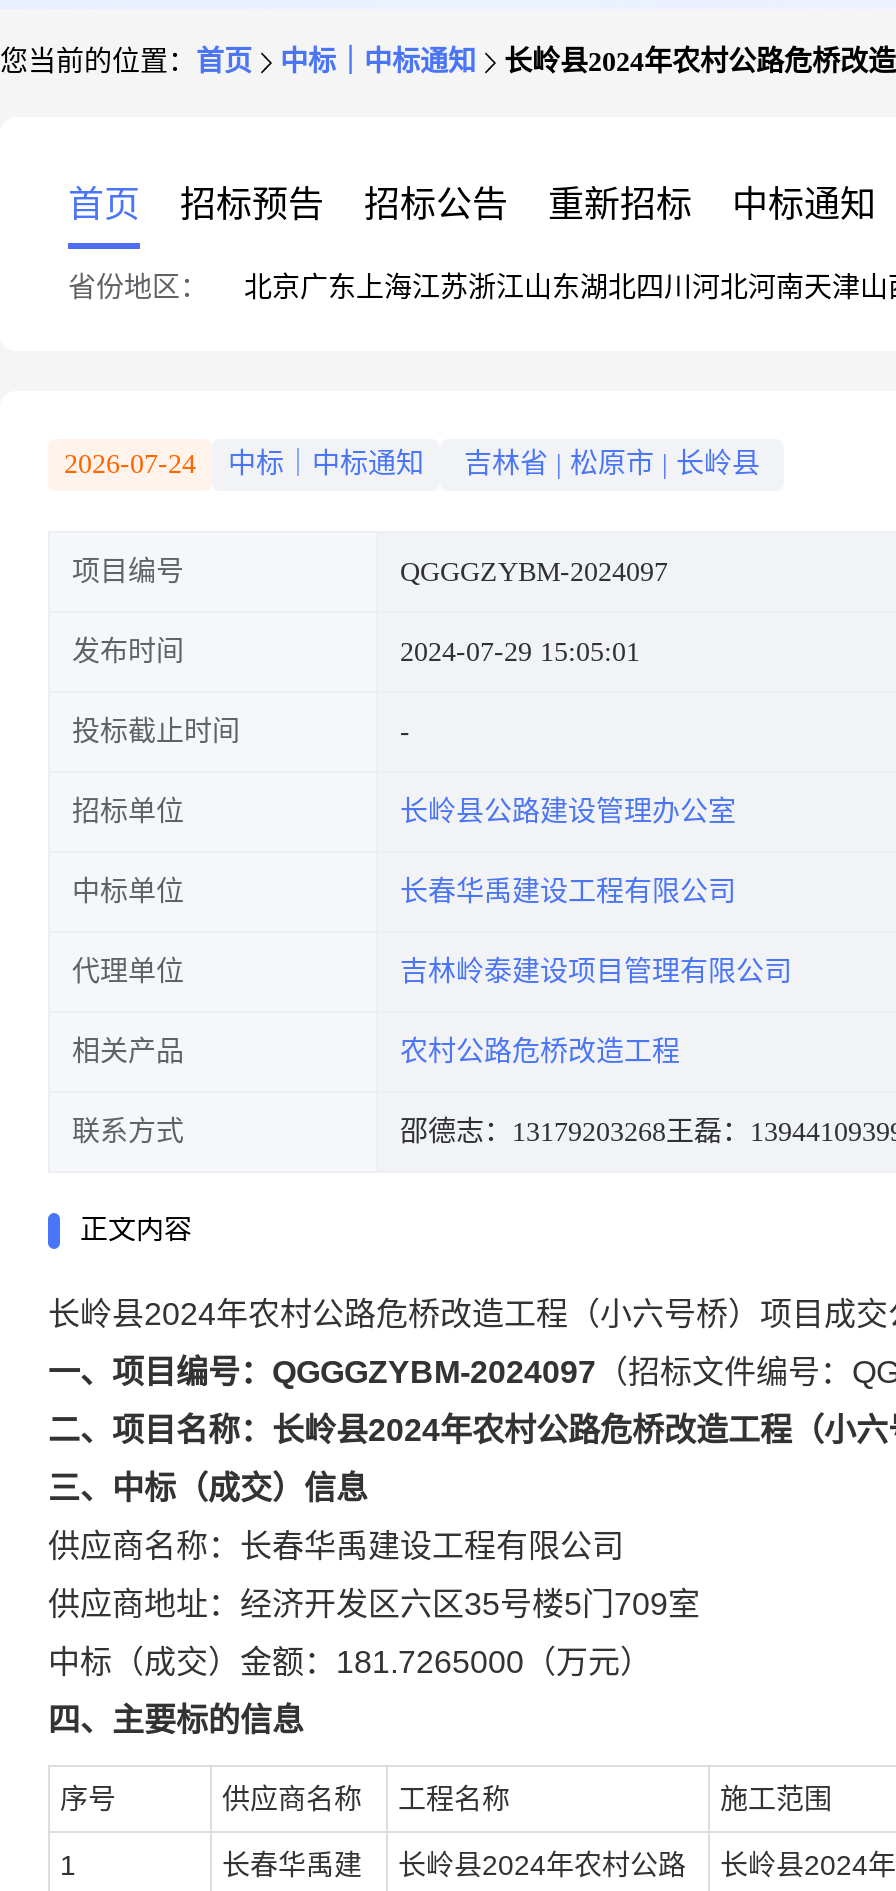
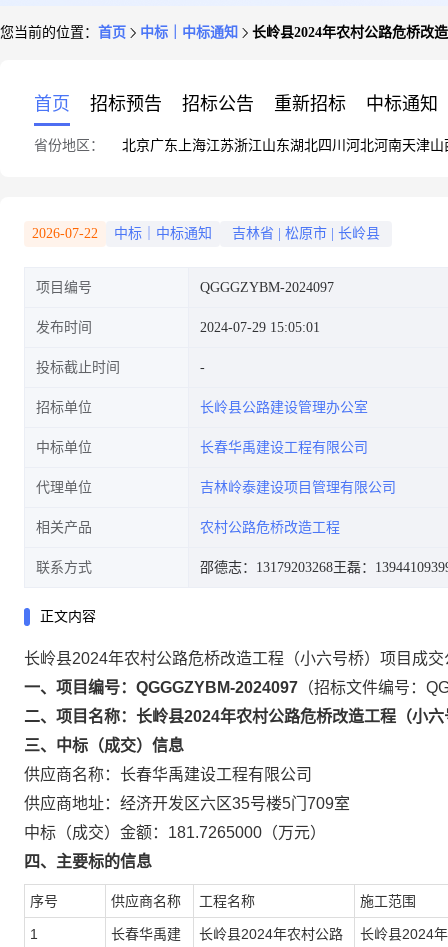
- 2026-07-24
+ 2026-07-22
